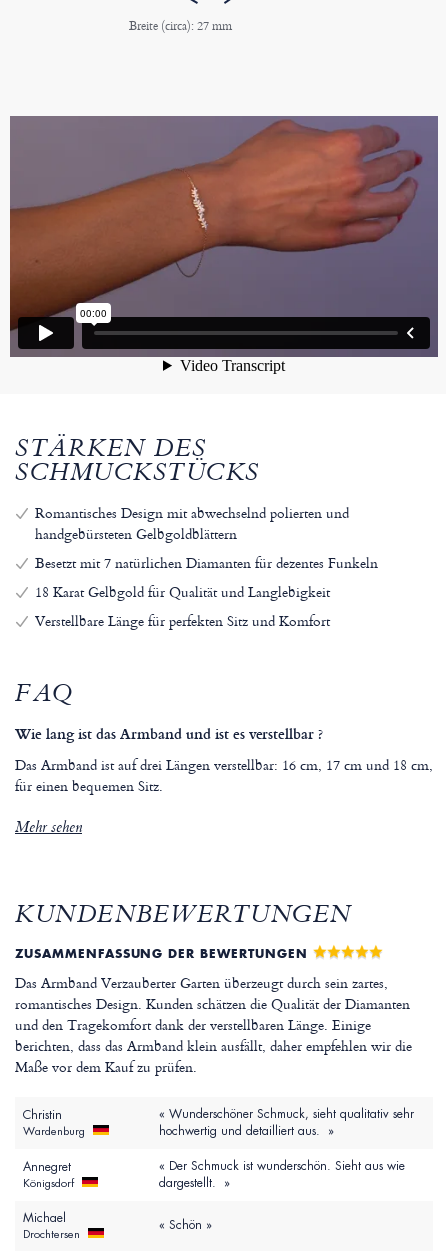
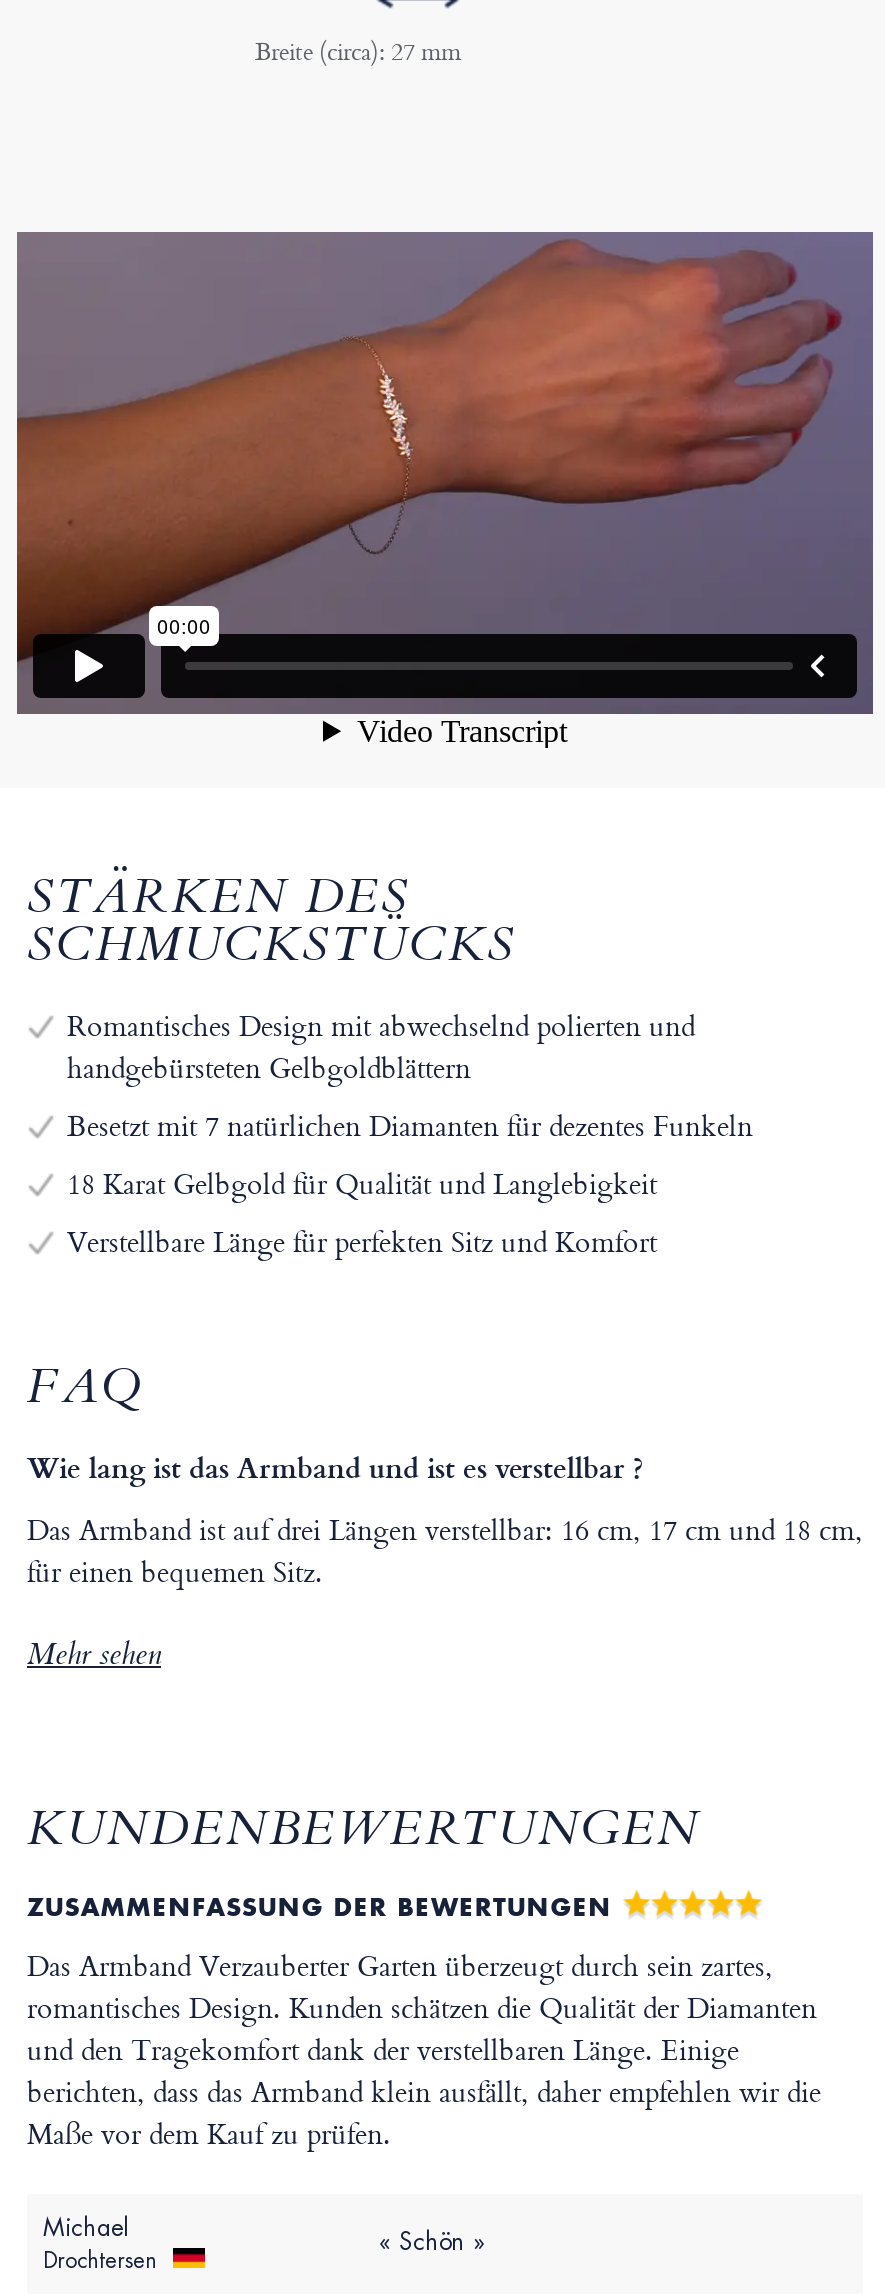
- Christin
- Wardenburg

- « Wunderschöner Schmuck, sieht qualitativ sehr
- hochwertig und detailliert aus. »
- Annegret
- Königsdorf

- « Der Schmuck ist wunderschön. Sieht aus wie
- dargestellt. »
